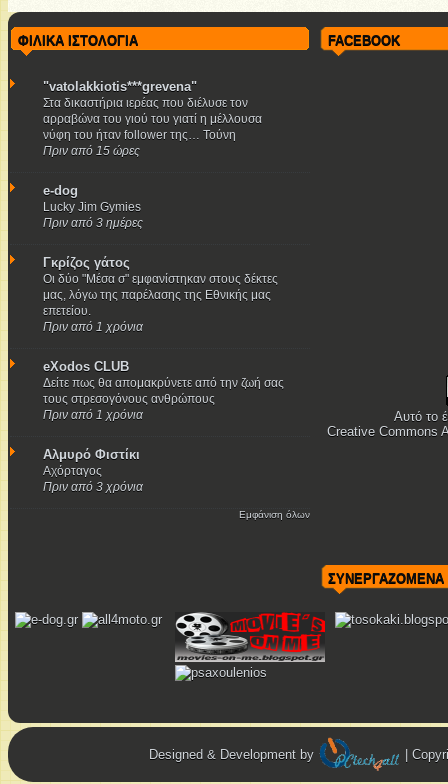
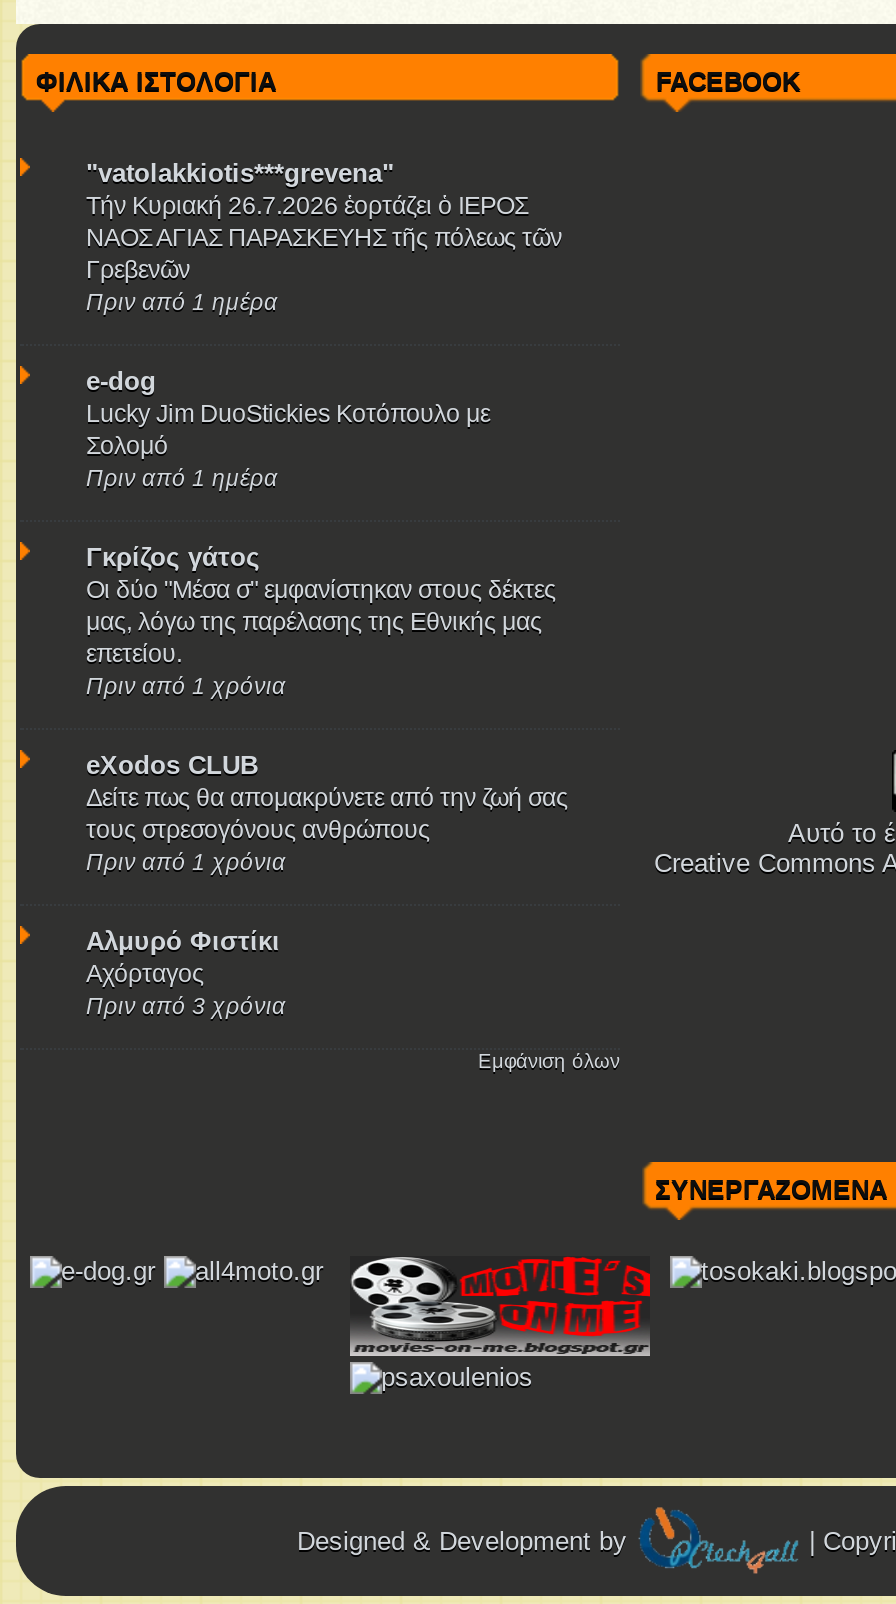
- Στα δικαστήρια ιερέας που διέλυσε τον
- αρραβώνα του γιού του γιατί η μέλλουσα
- νύφη του ήταν follower της… Τούνη
- Πριν από 15 ώρες
+ Τήν Κυριακή 26.7.2026 ἑορτάζει ὁ ΙΕΡΟΣ
+ ΝΑΟΣ ΑΓΙΑΣ ΠΑΡΑΣΚΕΥΗΣ τῆς πόλεως τῶν
+ Γρεβενῶν
+ Πριν από 1 ημέρα

- Lucky Jim Gymies
- Πριν από 3 ημέρες
+ Lucky Jim DuoStickies Κοτόπουλο με
+ Σολομό
+ Πριν από 1 ημέρα
